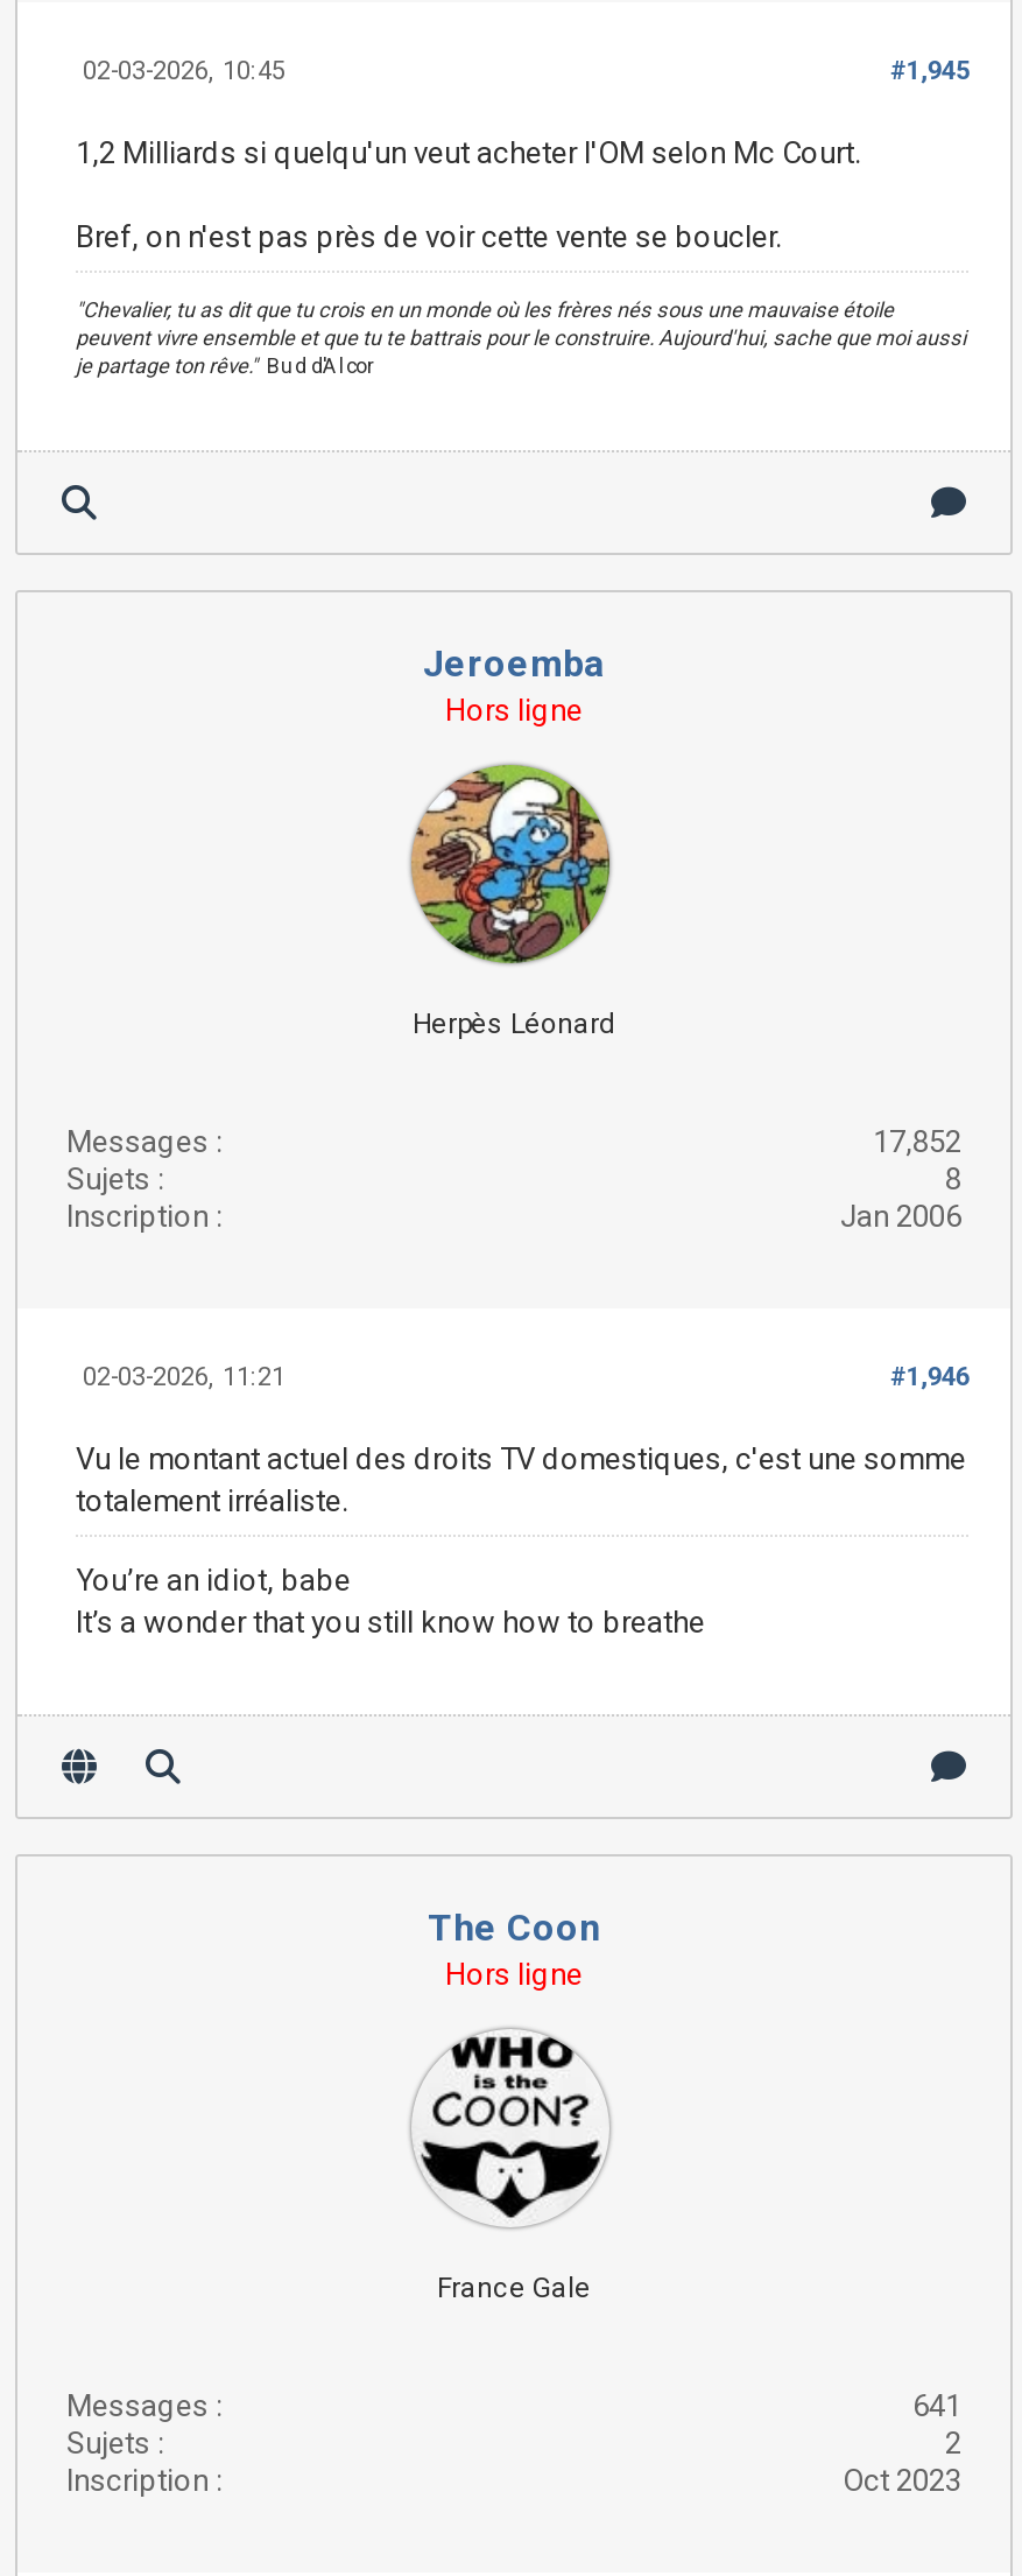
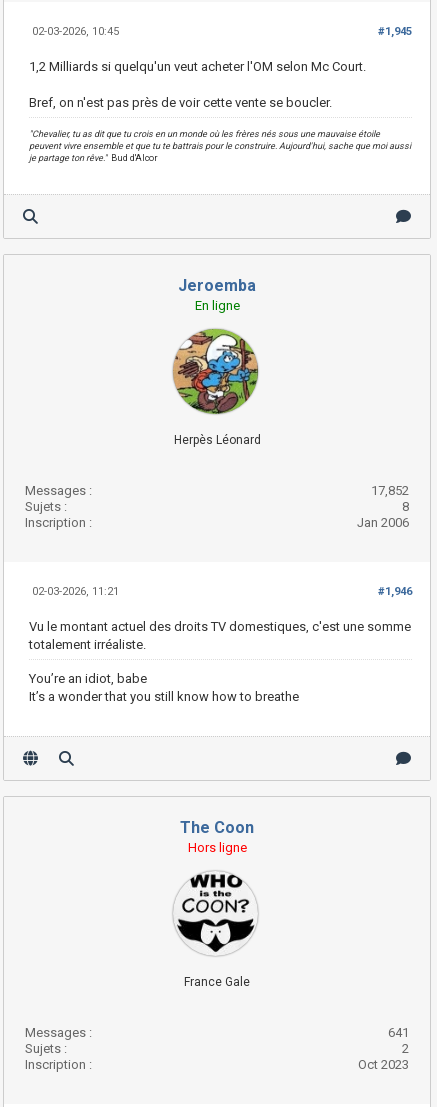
- Hors ligne
+ En ligne
